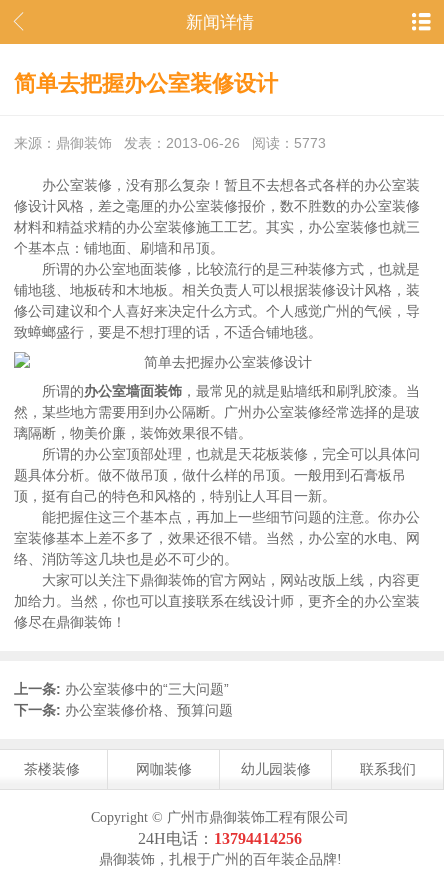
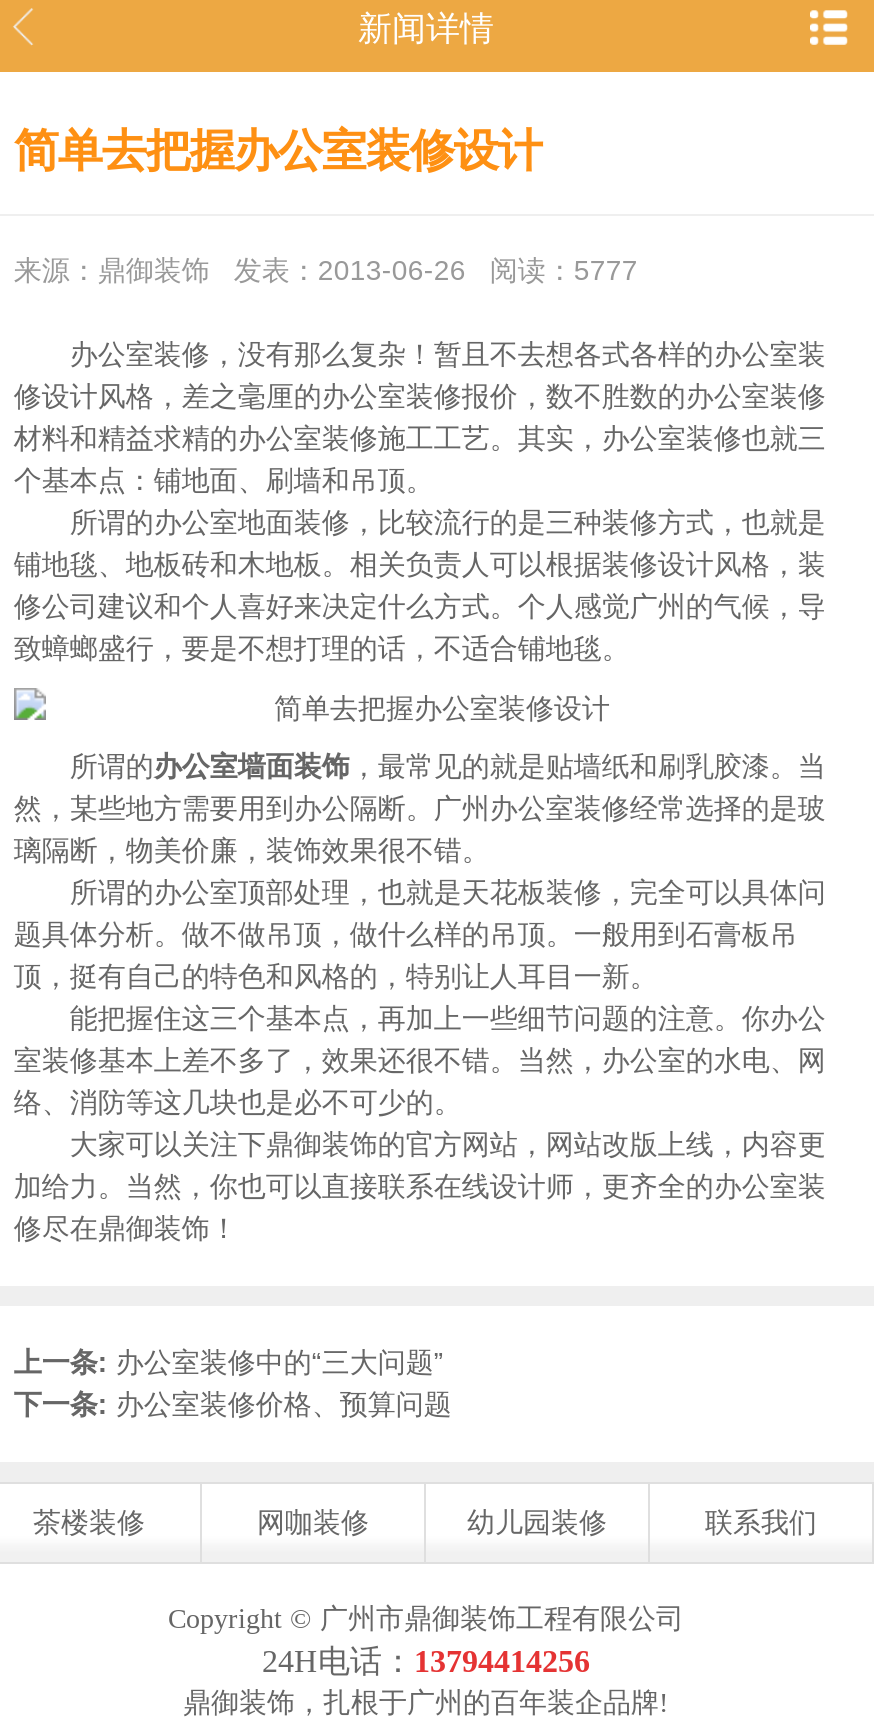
- 来源：鼎御装饰 发表：2013-06-26 阅读：5773
+ 来源：鼎御装饰 发表：2013-06-26 阅读：5777
